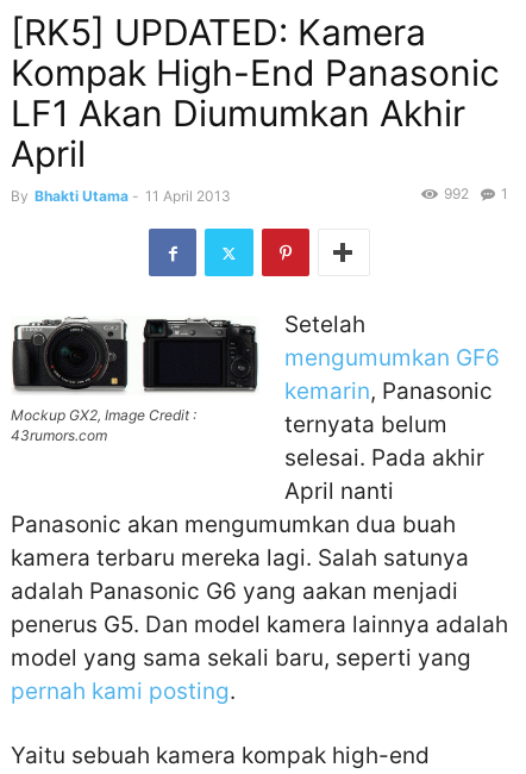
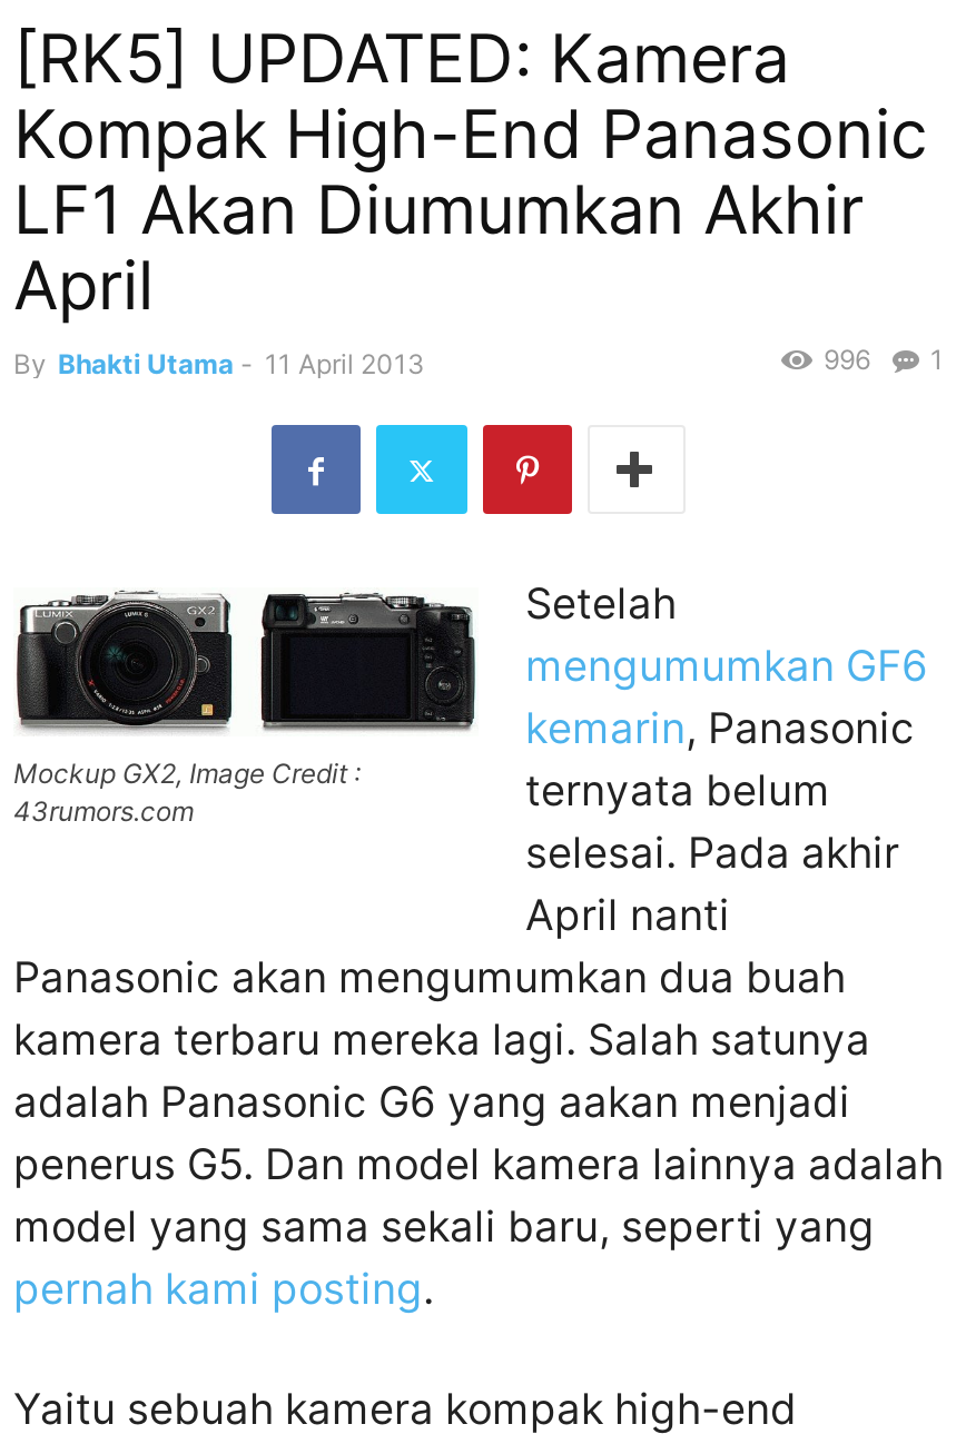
- 992 1
+ 996 1
